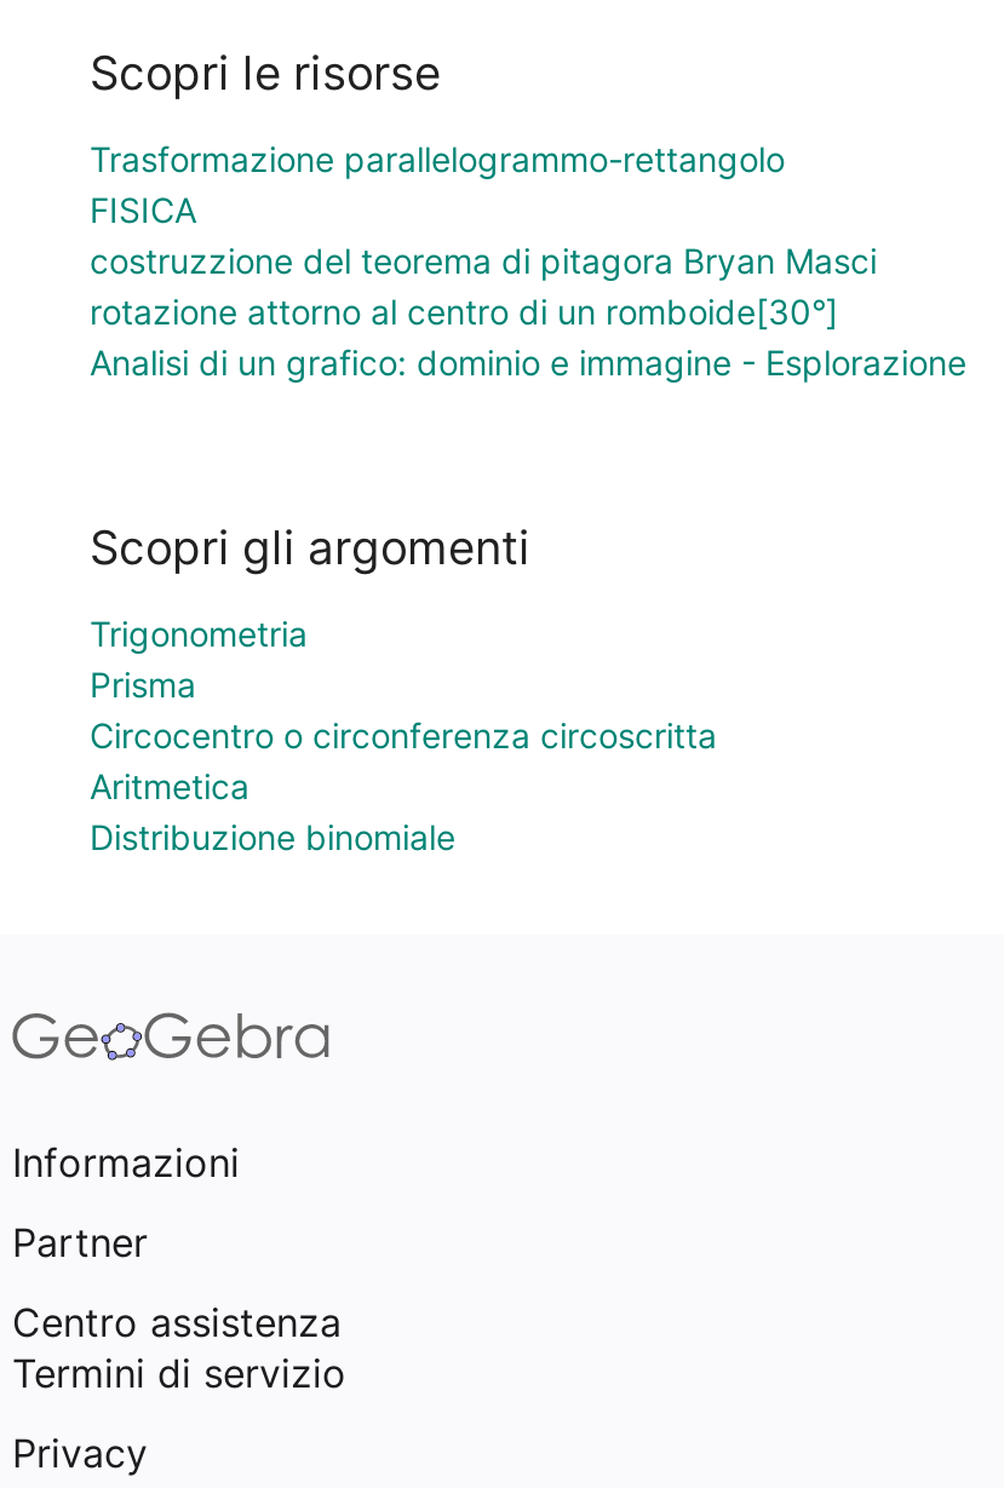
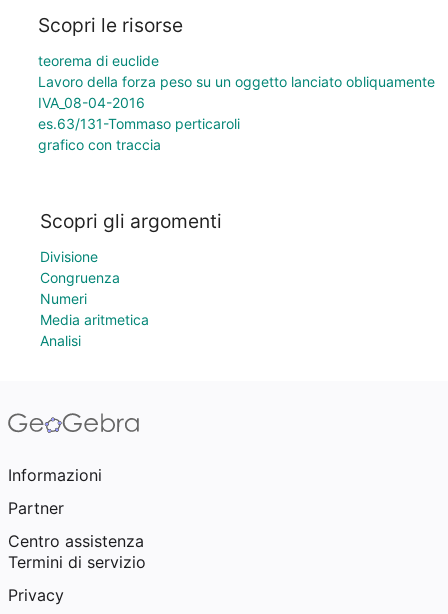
- Trasformazione parallelogrammo-rettangolo
- FISICA
- costruzzione del teorema di pitagora Bryan Masci
- rotazione attorno al centro di un romboide[30°]
- Analisi di un grafico: dominio e immagine - Esplorazione
+ teorema di euclide
+ Lavoro della forza peso su un oggetto lanciato obliquamente
+ IVA_08-04-2016
+ es.63/131-Tommaso perticaroli
+ grafico con traccia

- Trigonometria
- Prisma
- Circocentro o circonferenza circoscritta
- Aritmetica
- Distribuzione binomiale
+ Divisione
+ Congruenza
+ Numeri
+ Media aritmetica
+ Analisi
